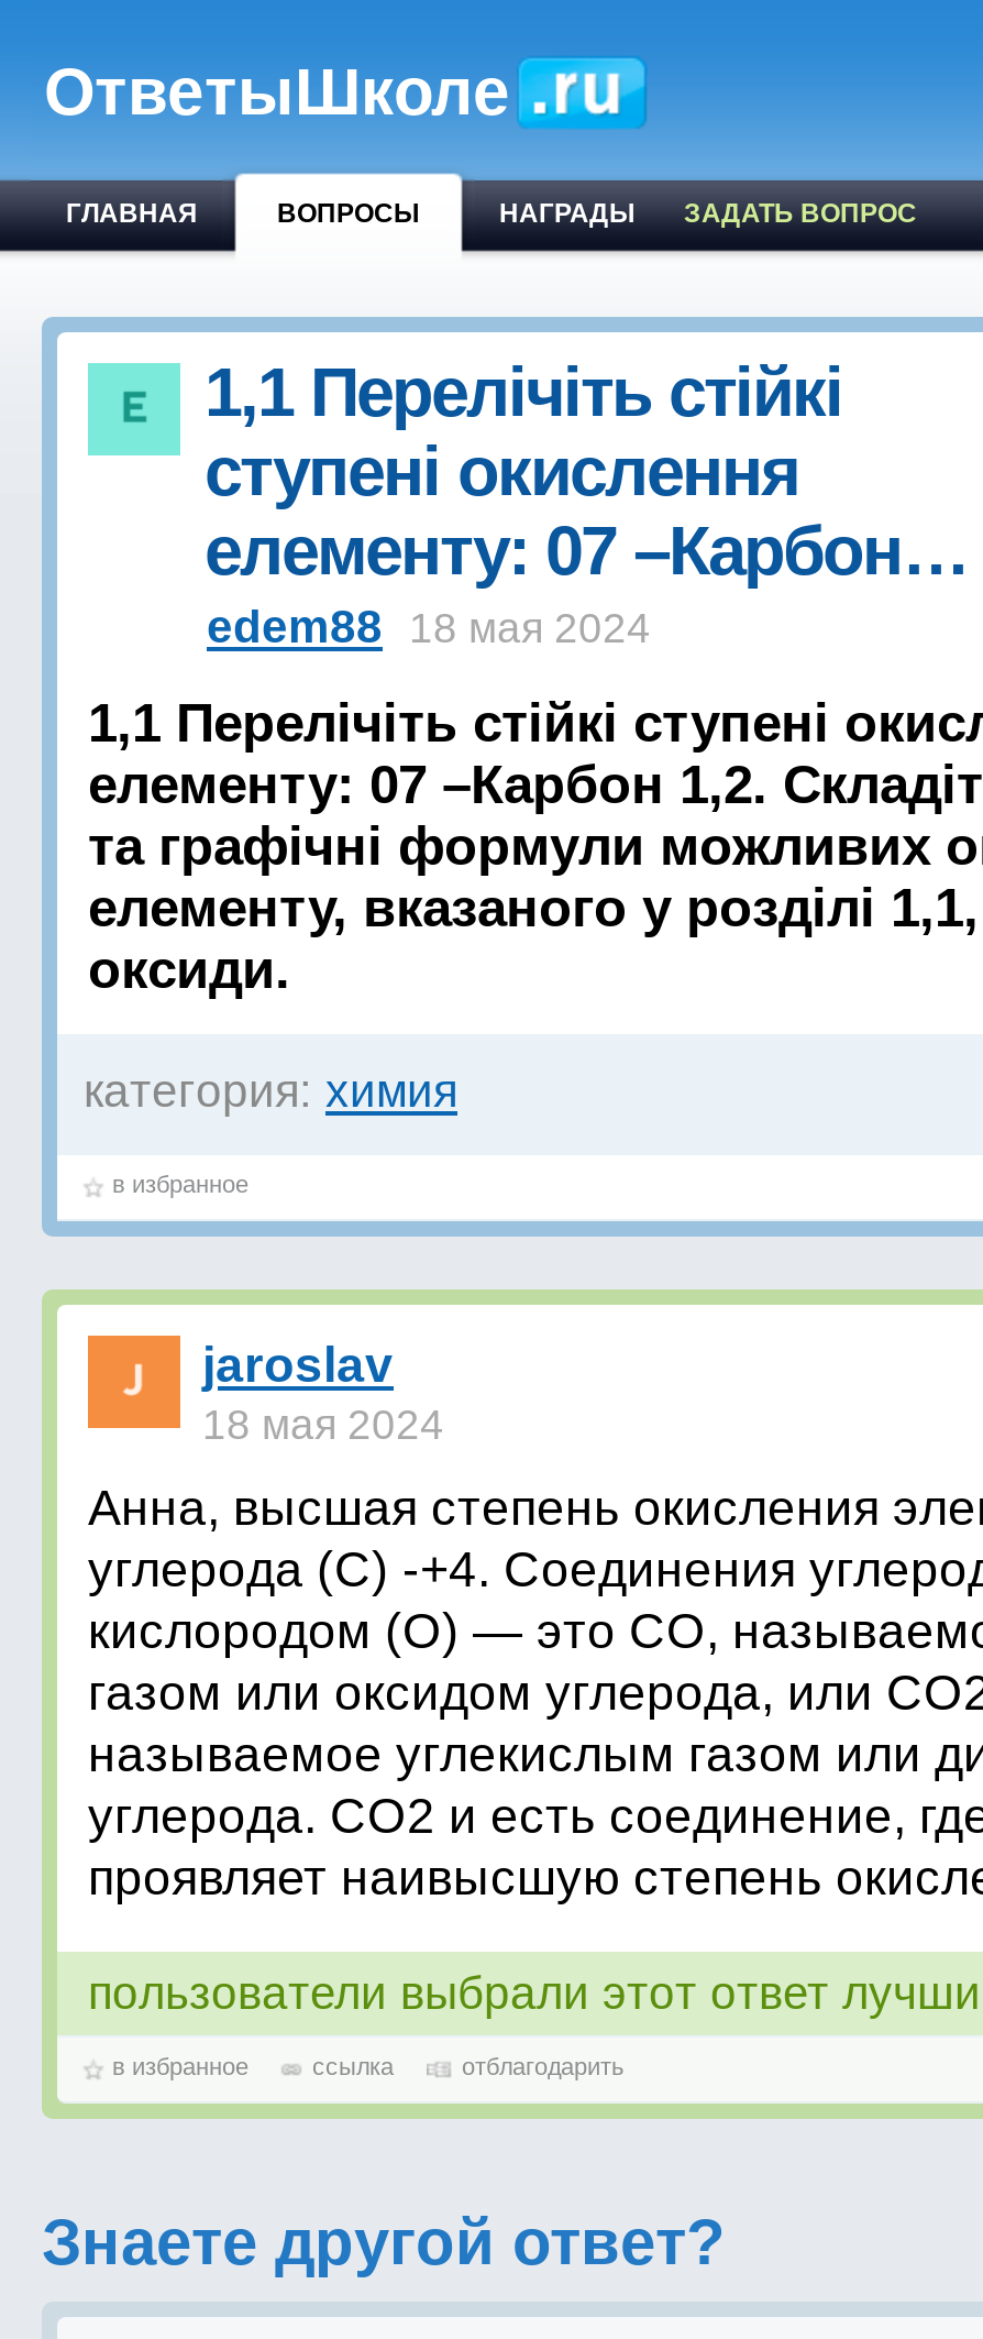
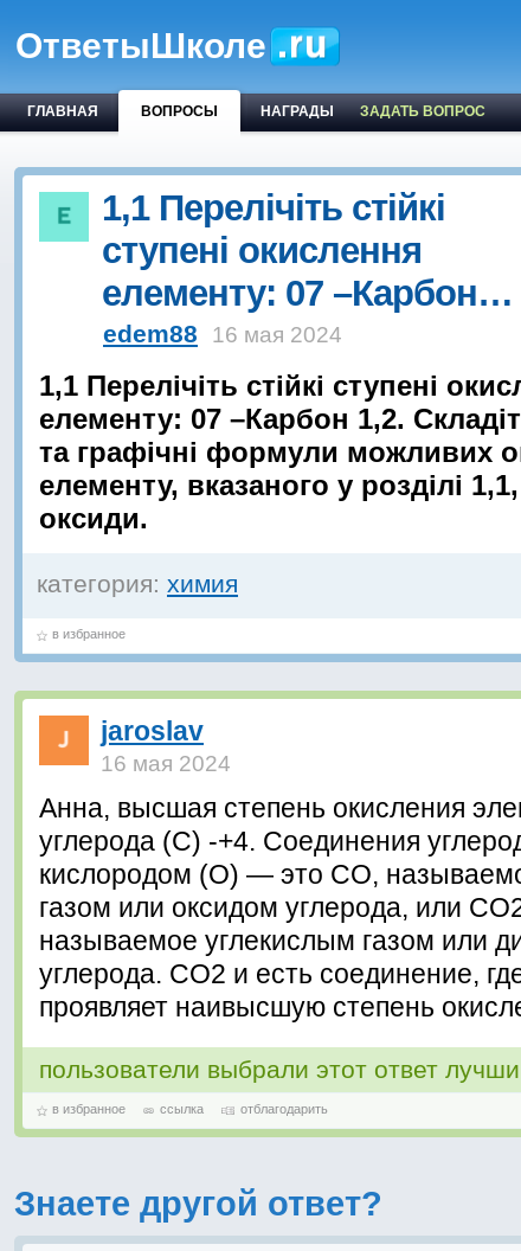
- edem88 18 мая 2024
+ edem88 16 мая 2024

- 18 мая 2024
+ 16 мая 2024
